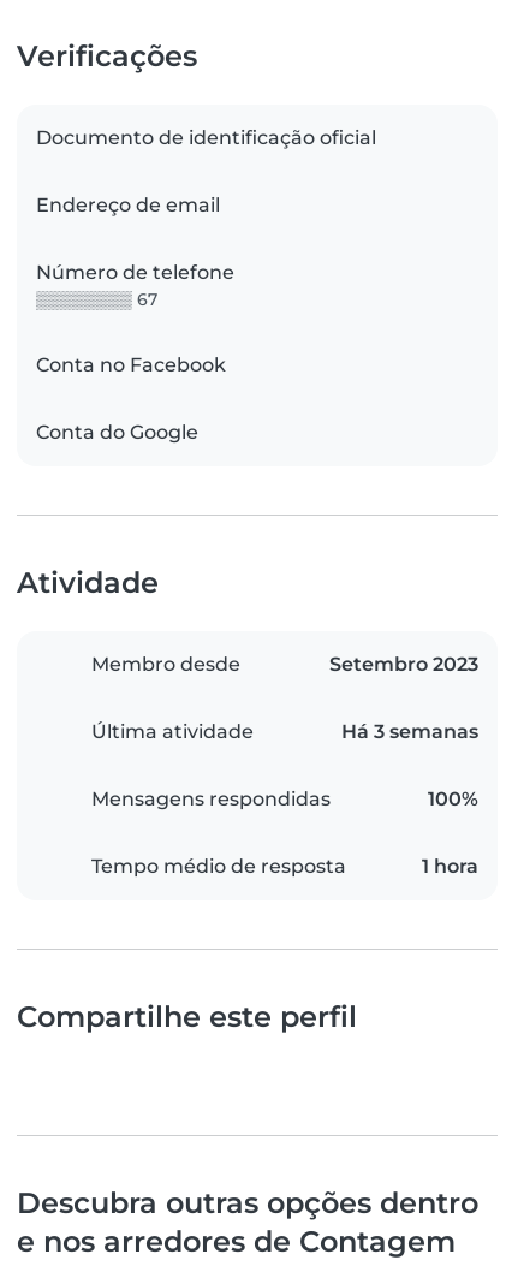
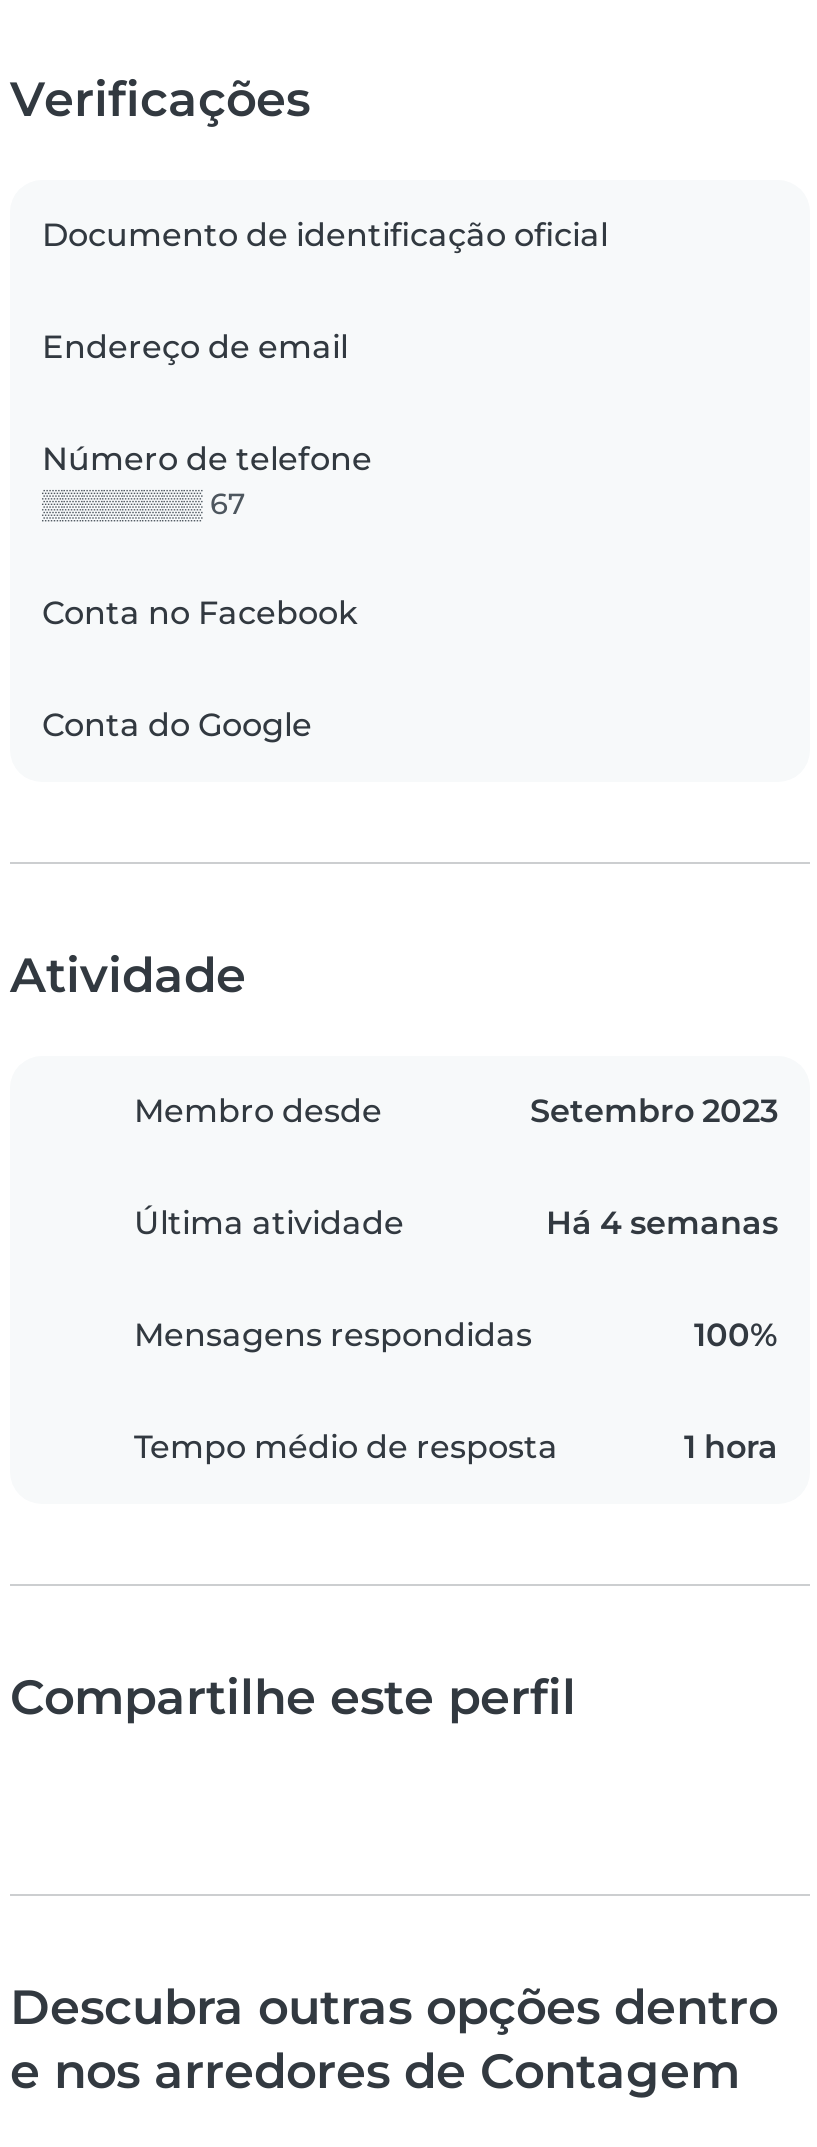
- Há 3 semanas
+ Há 4 semanas
